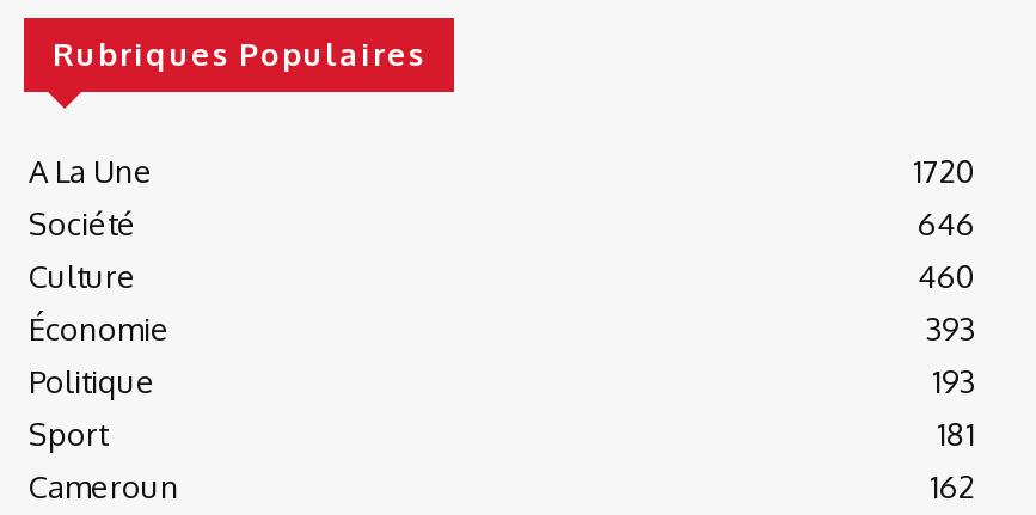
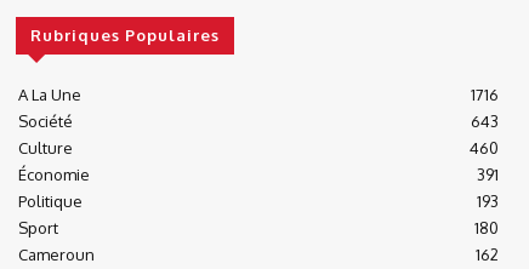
- 1720
+ 1716

- 646
+ 643

- 393
+ 391

- 181
+ 180
